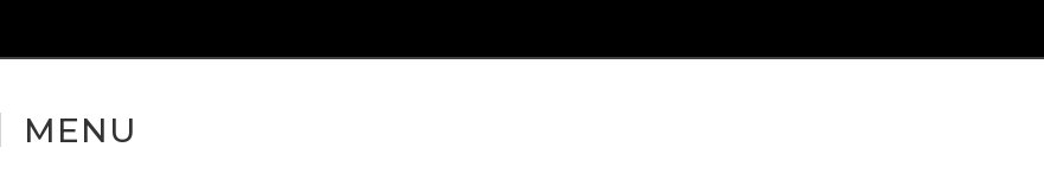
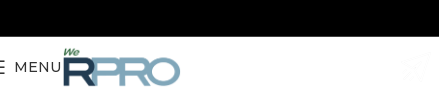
+ [image]
